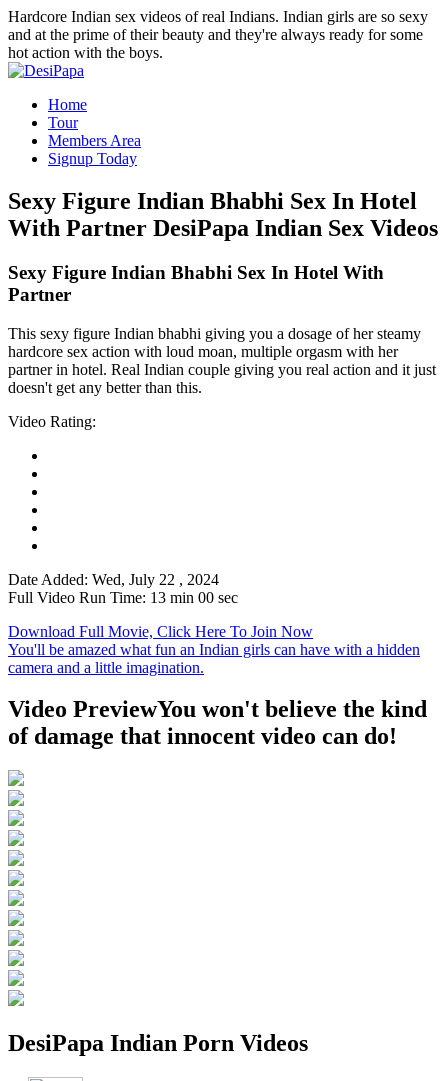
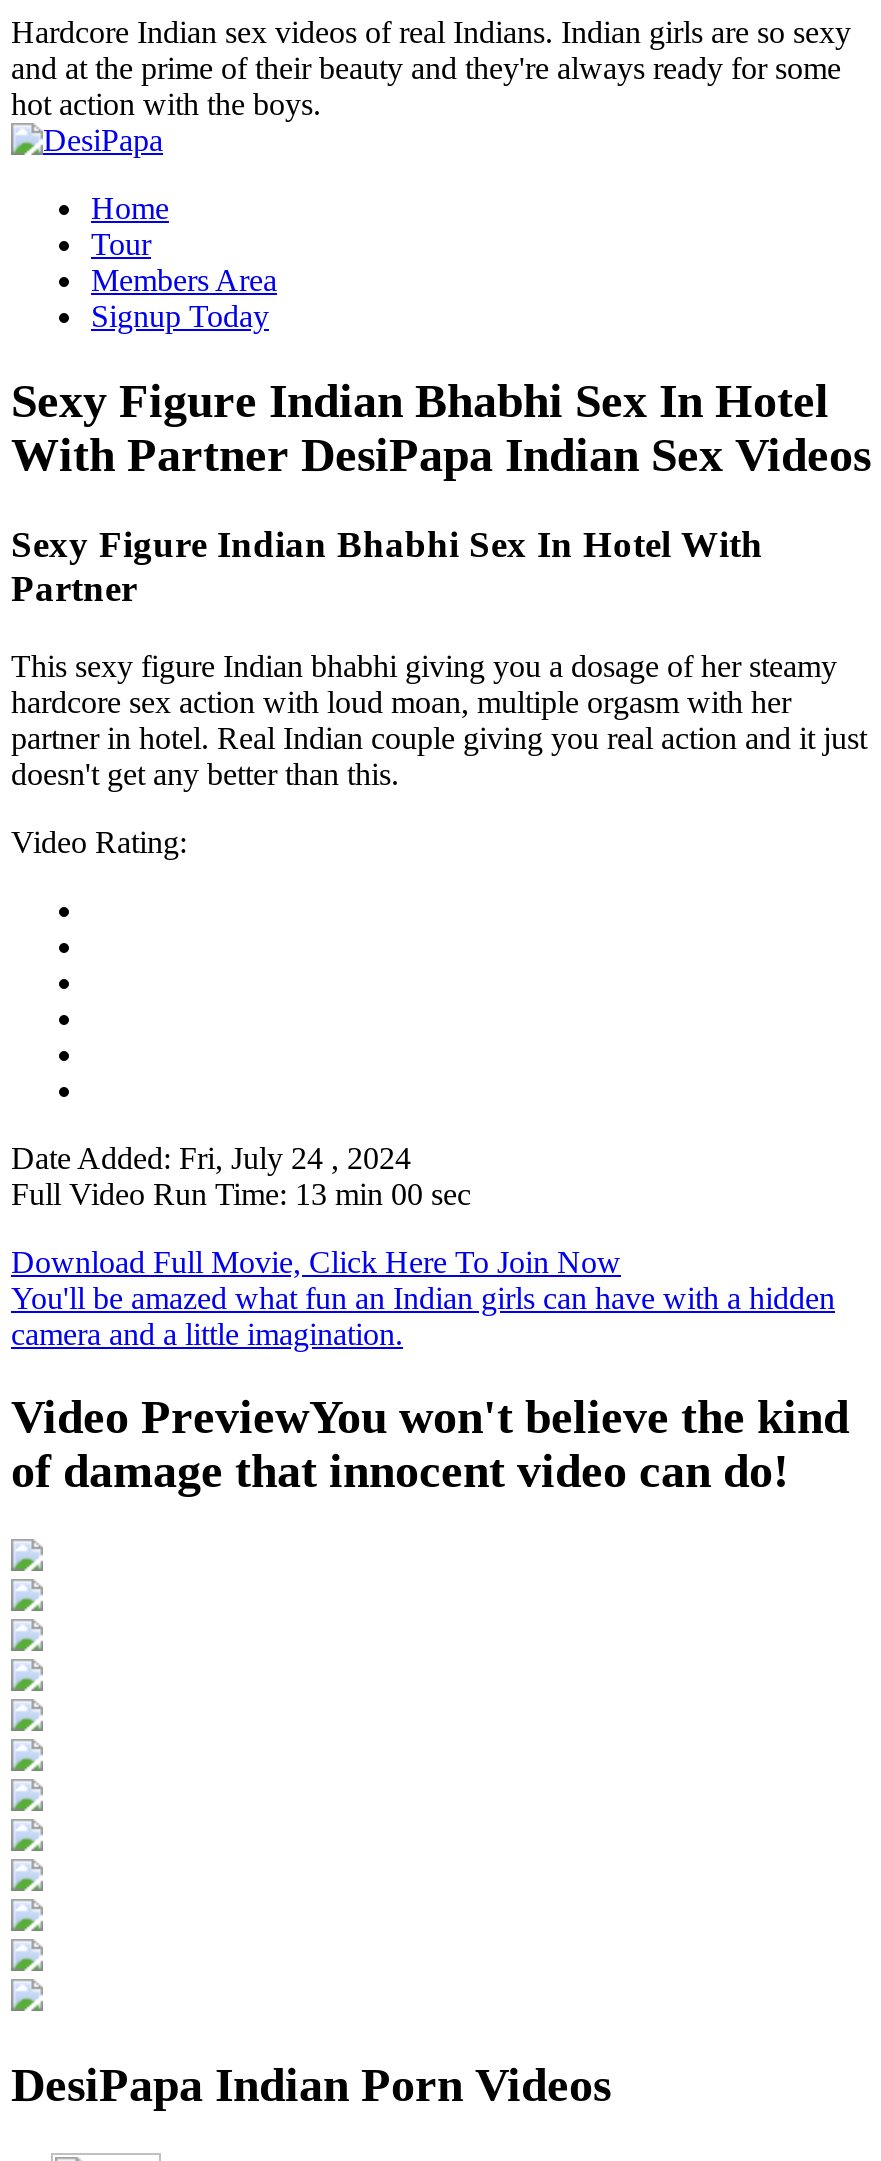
- Date Added: Wed, July 22 , 2024
+ Date Added: Fri, July 24 , 2024
